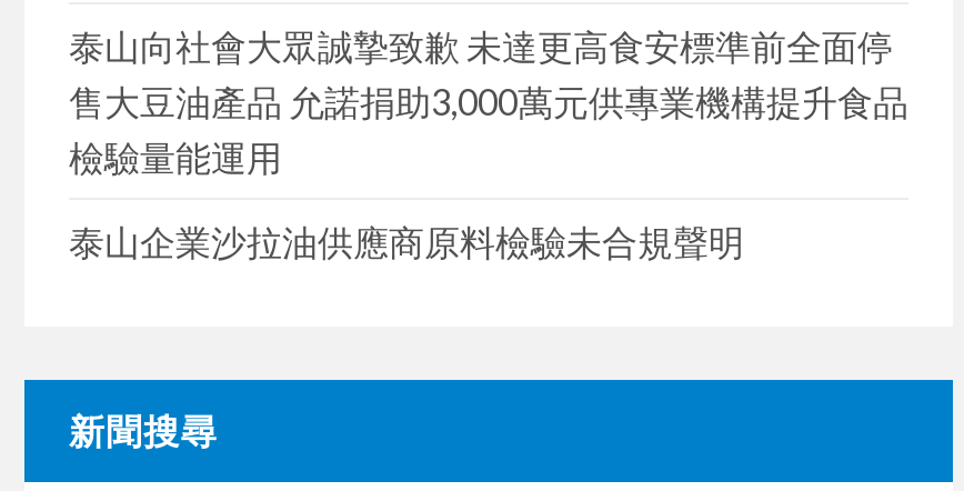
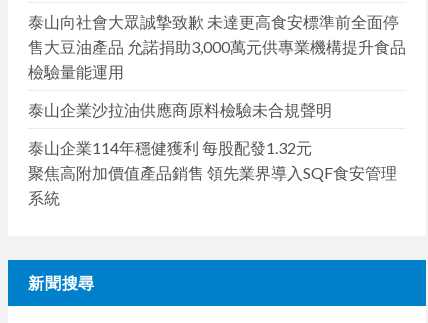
+ 泰山企業114年穩健獲利 每股配發1.32元
+ 聚焦高附加價值產品銷售 領先業界導入SQF食安管理
+ 系統
